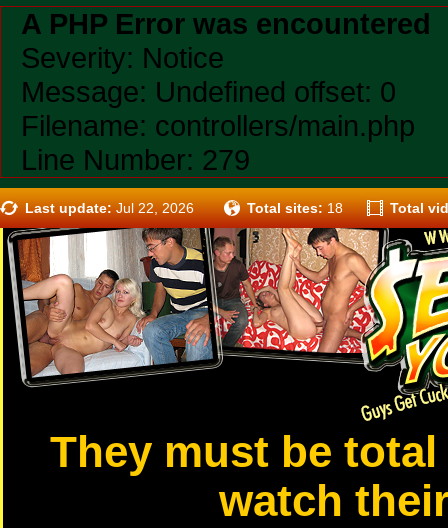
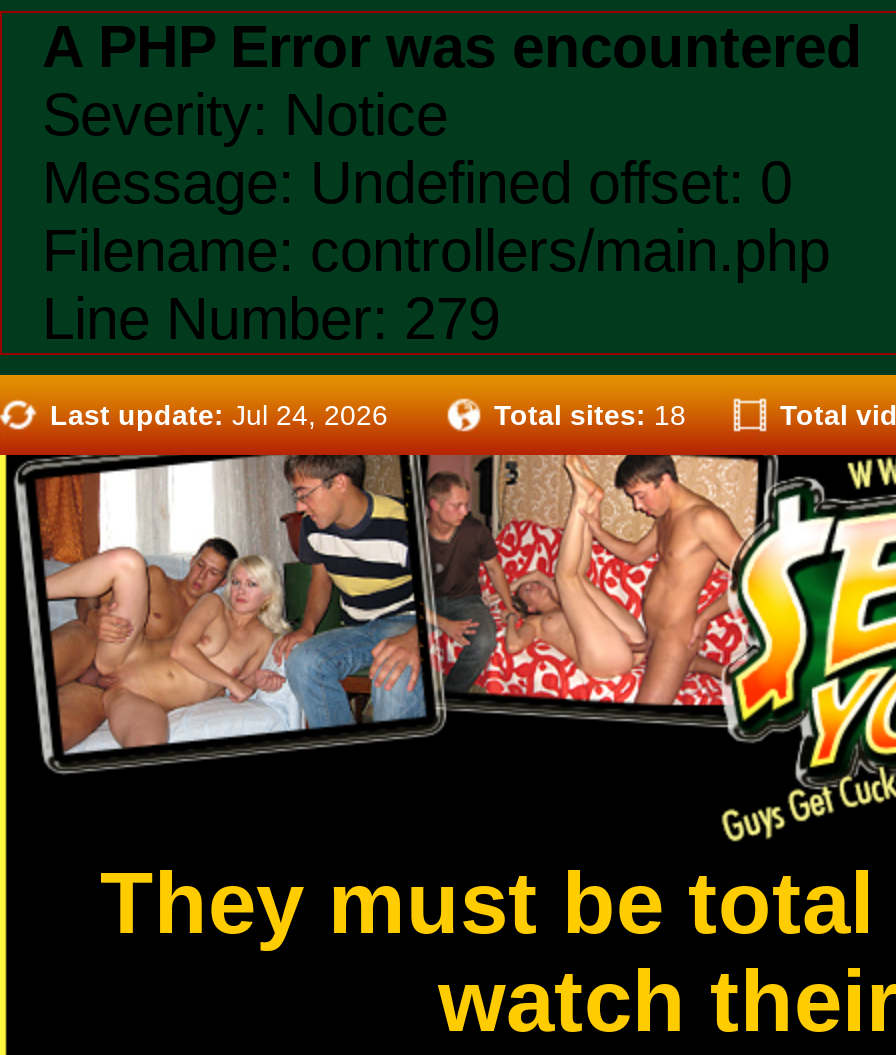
- Last update: Jul 22, 2026
+ Last update: Jul 24, 2026
